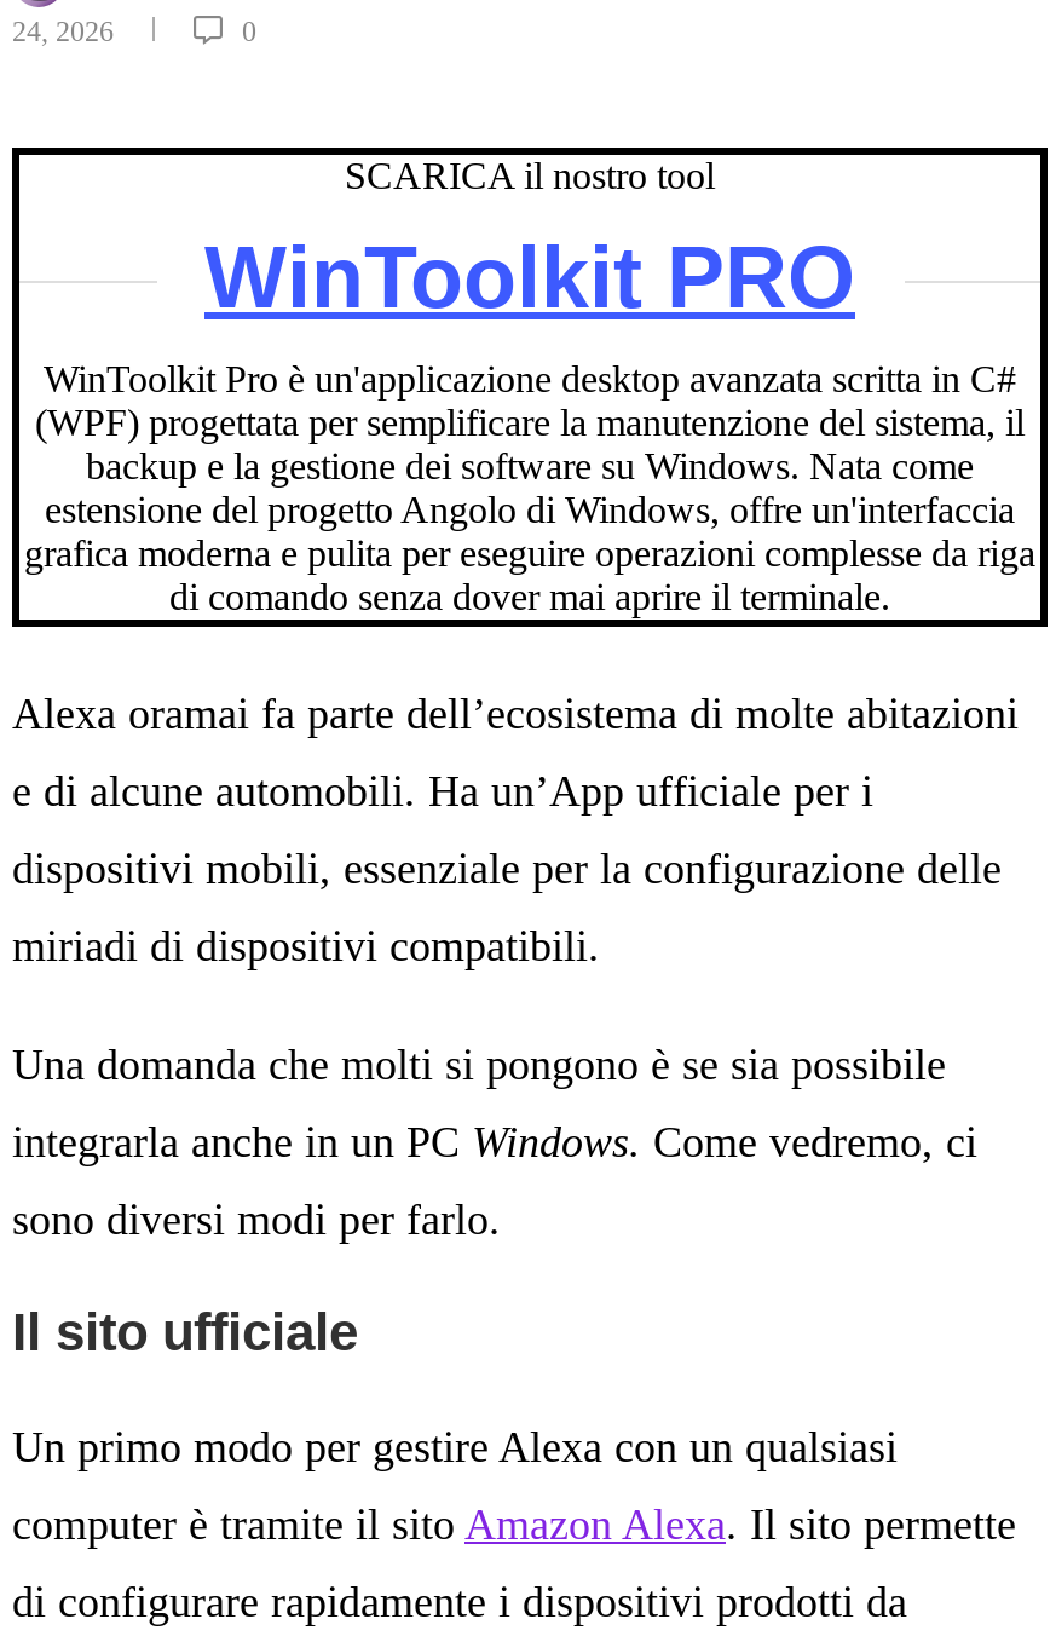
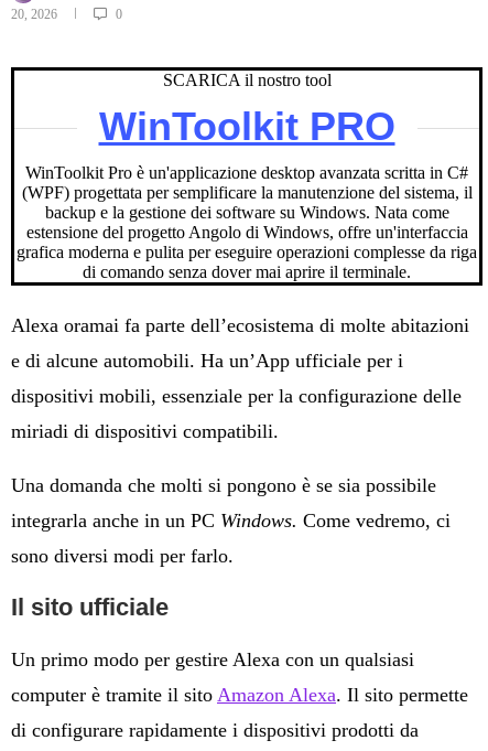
- 24, 2026
+ 20, 2026
